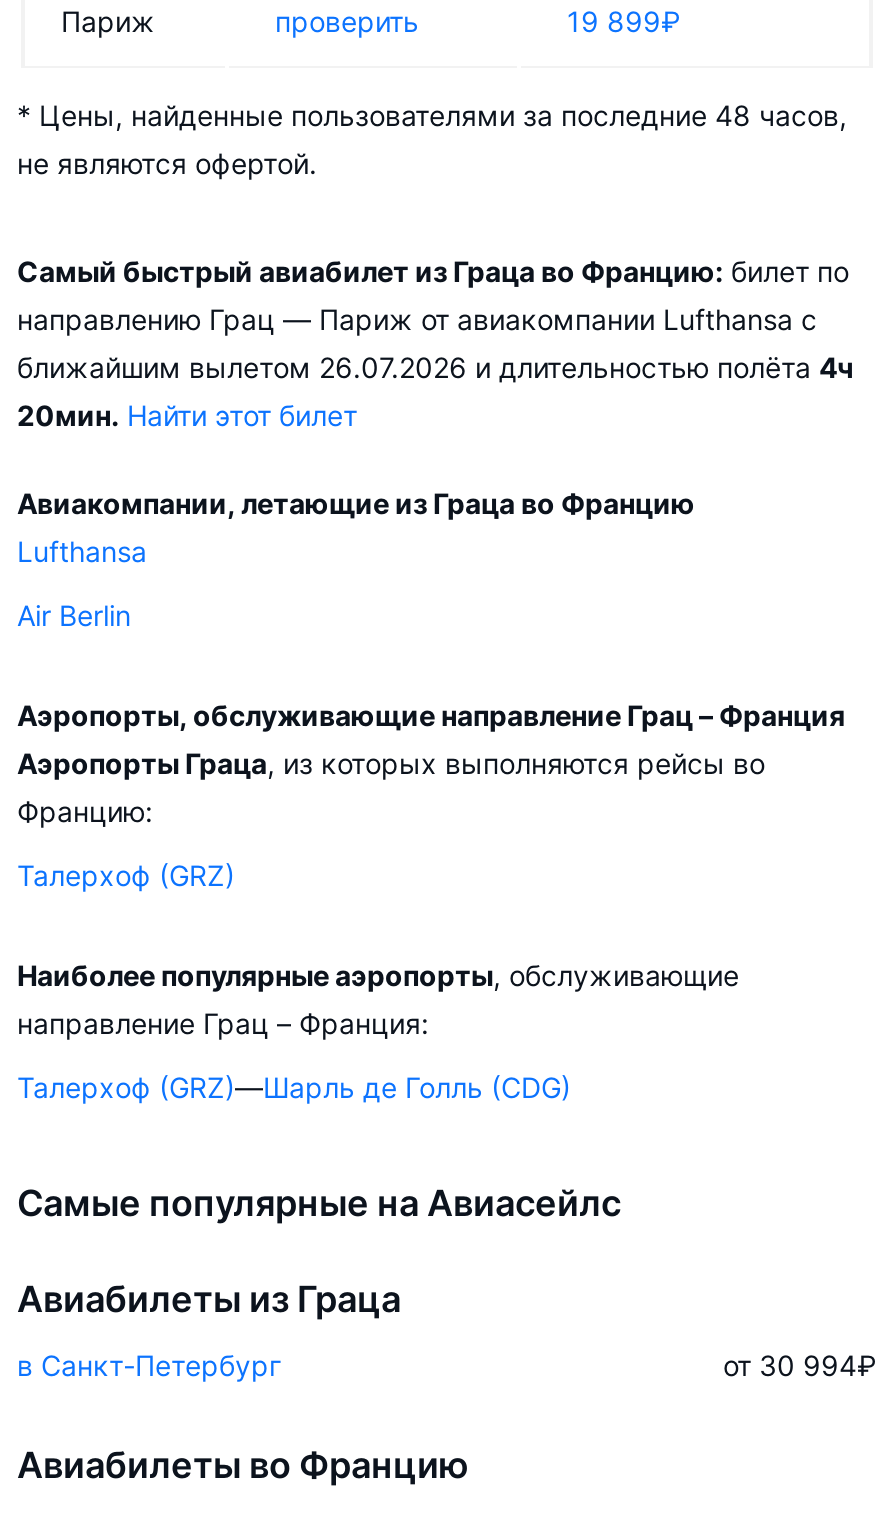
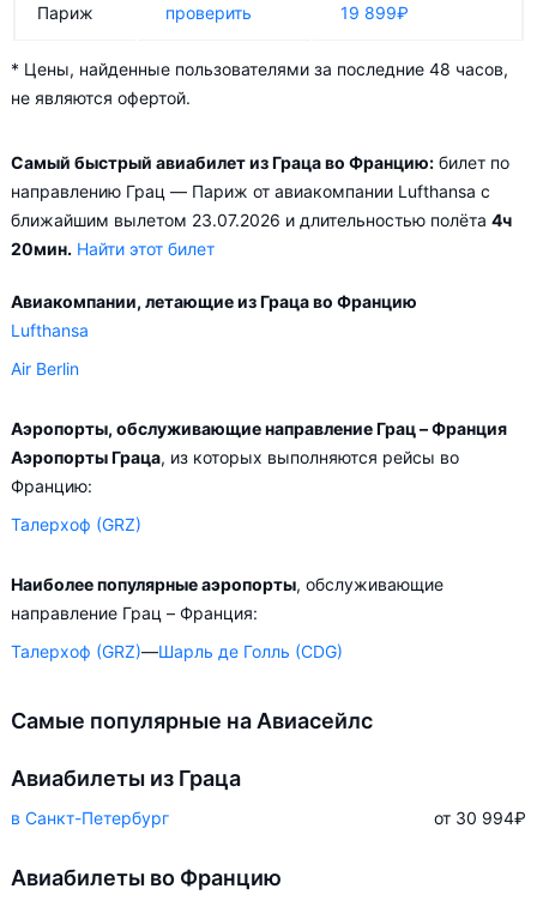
- ближайшим вылетом 26.07.2026 и длительностью полёта 4ч
+ ближайшим вылетом 23.07.2026 и длительностью полёта 4ч
